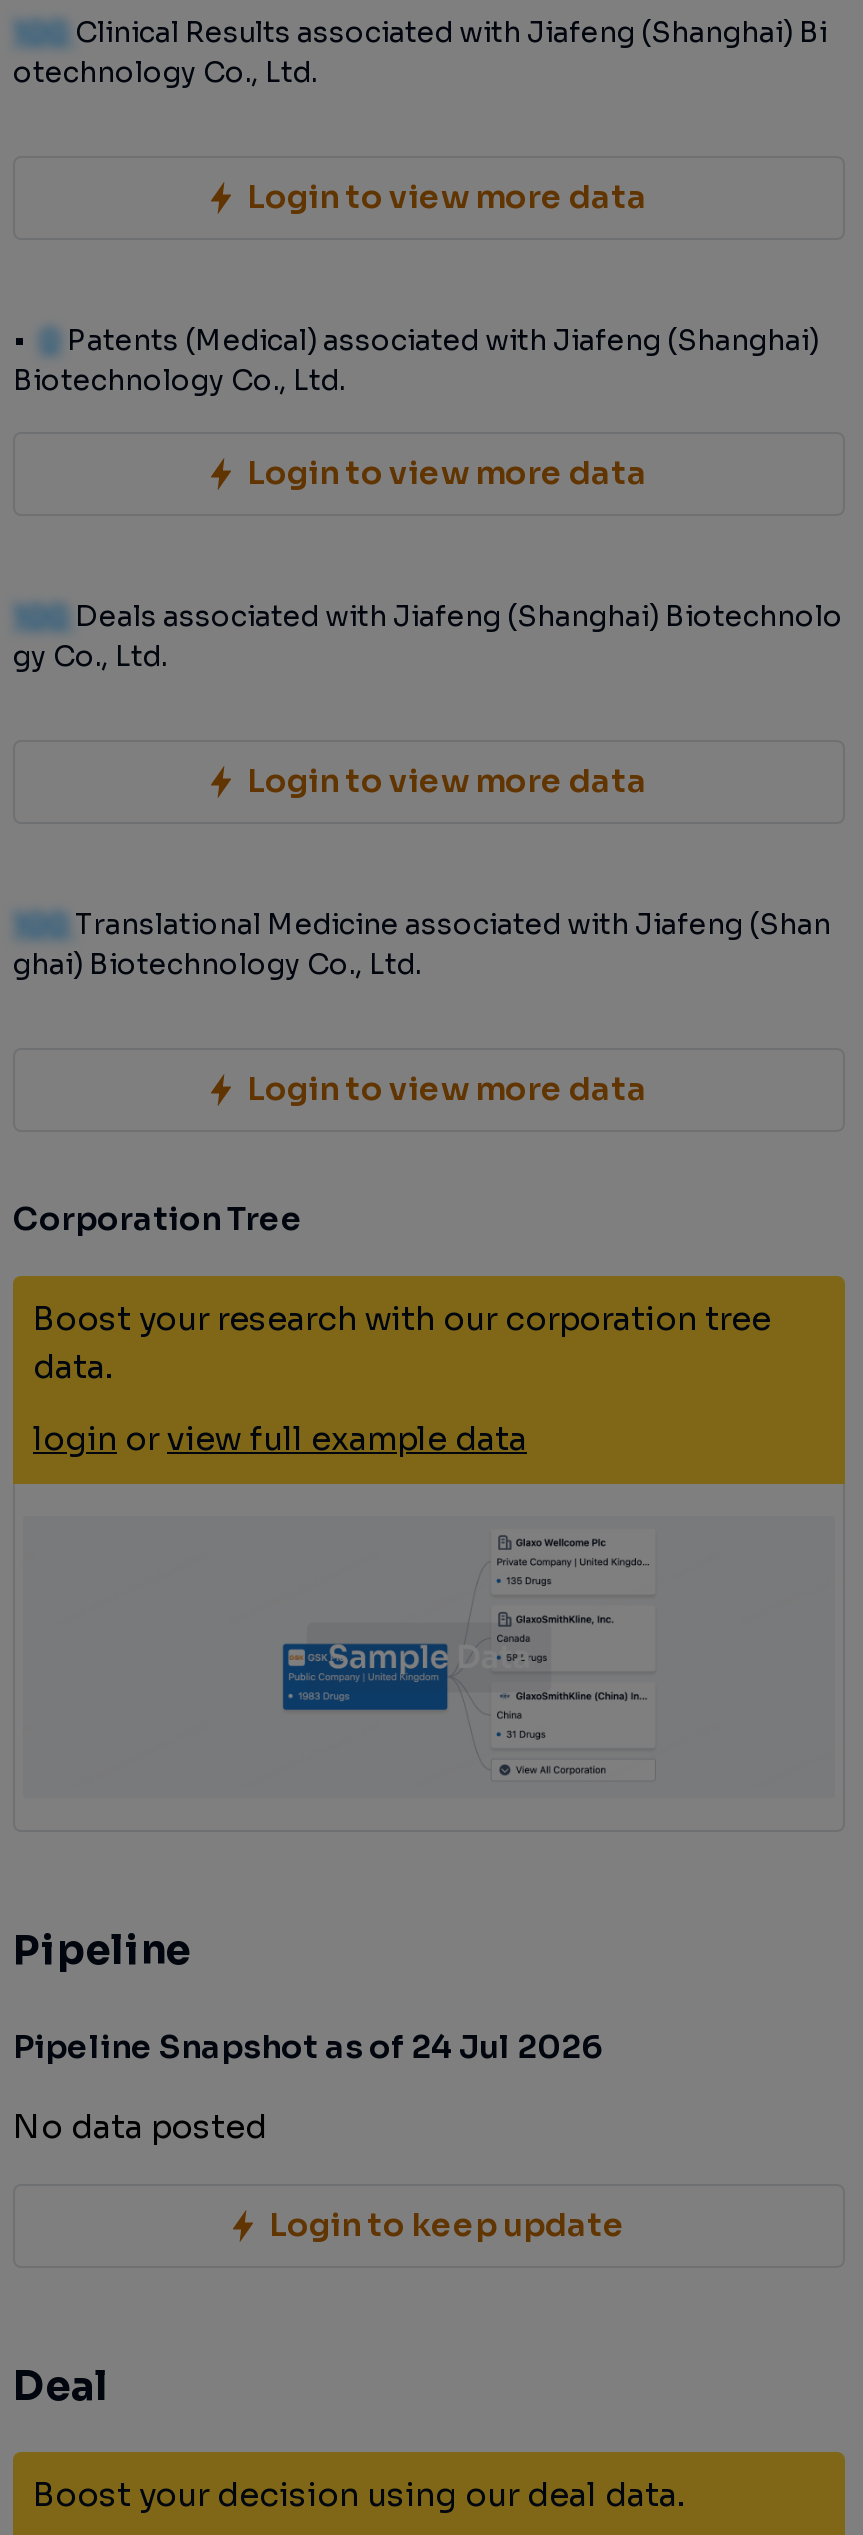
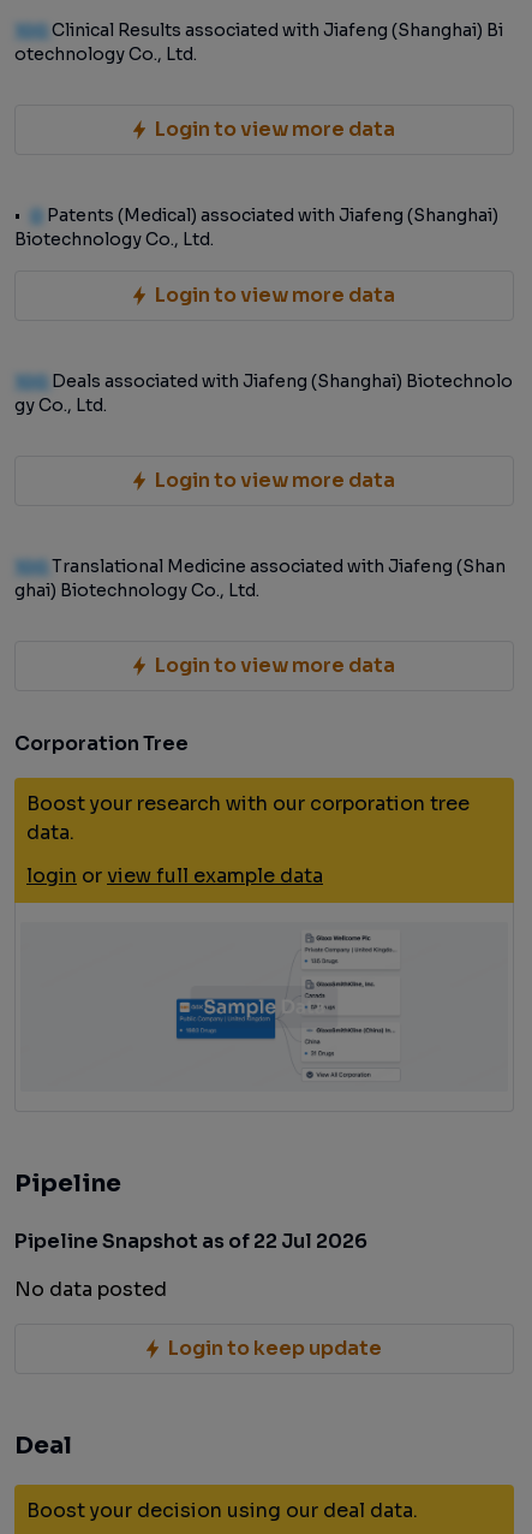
- Pipeline Snapshot as of 24 Jul 2026
+ Pipeline Snapshot as of 22 Jul 2026
